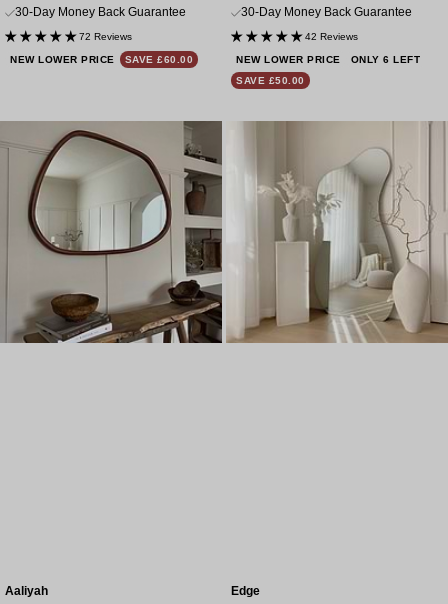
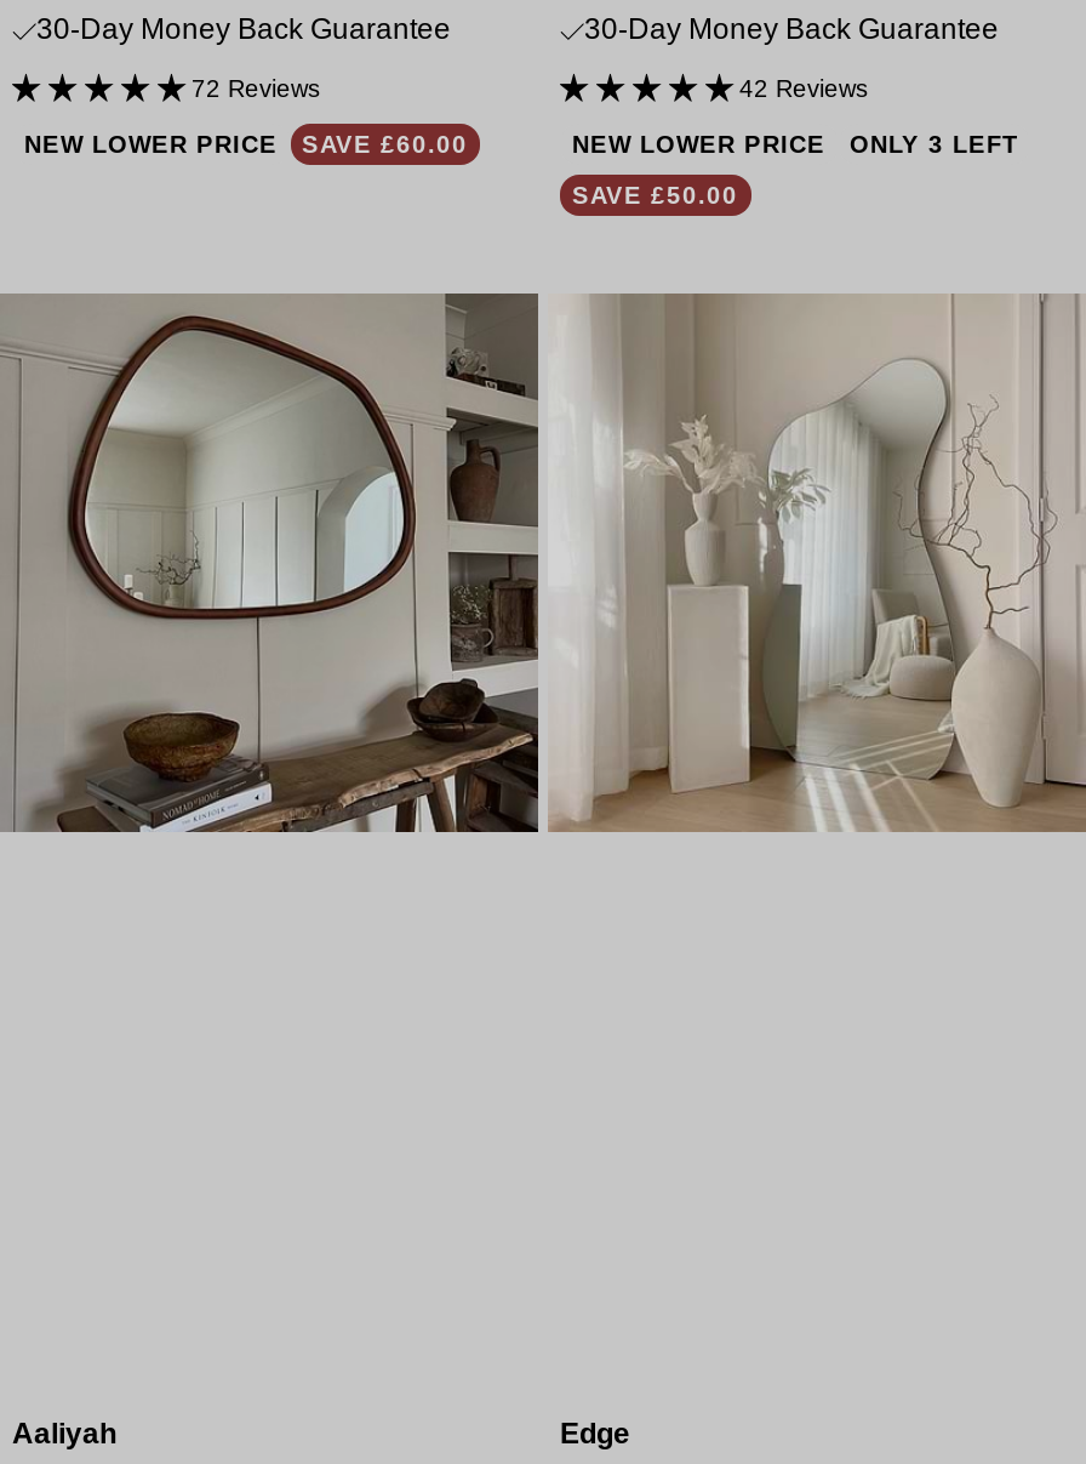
- NEW LOWER PRICE ONLY 6 LEFT
+ NEW LOWER PRICE ONLY 3 LEFT
